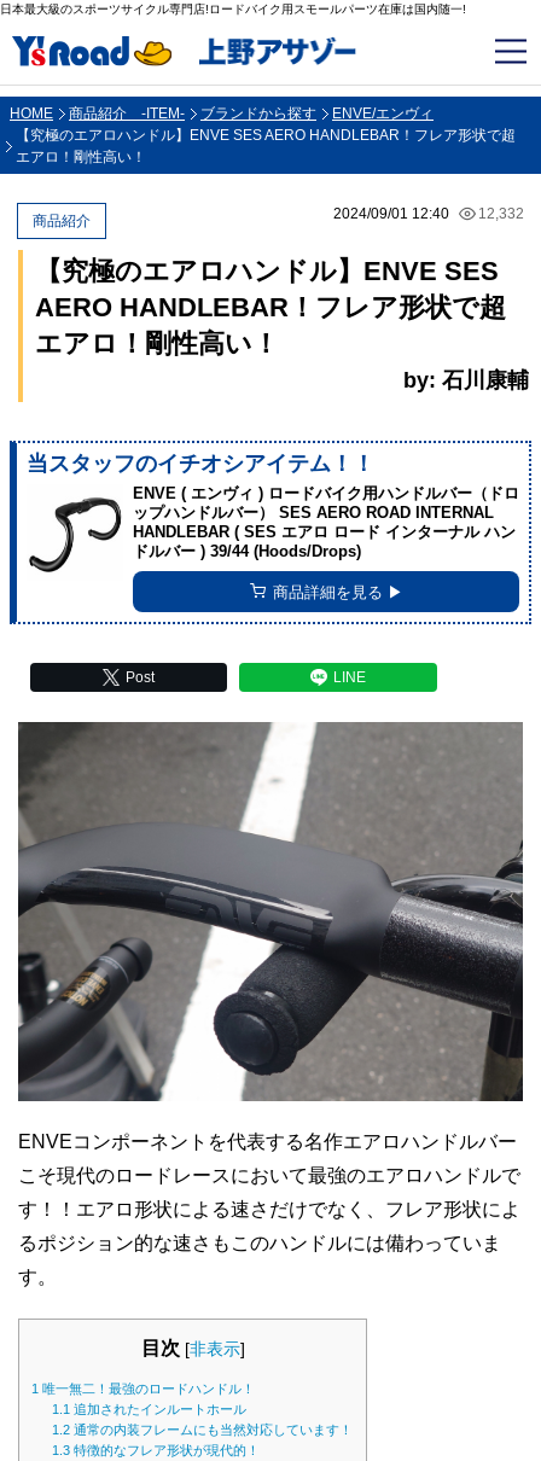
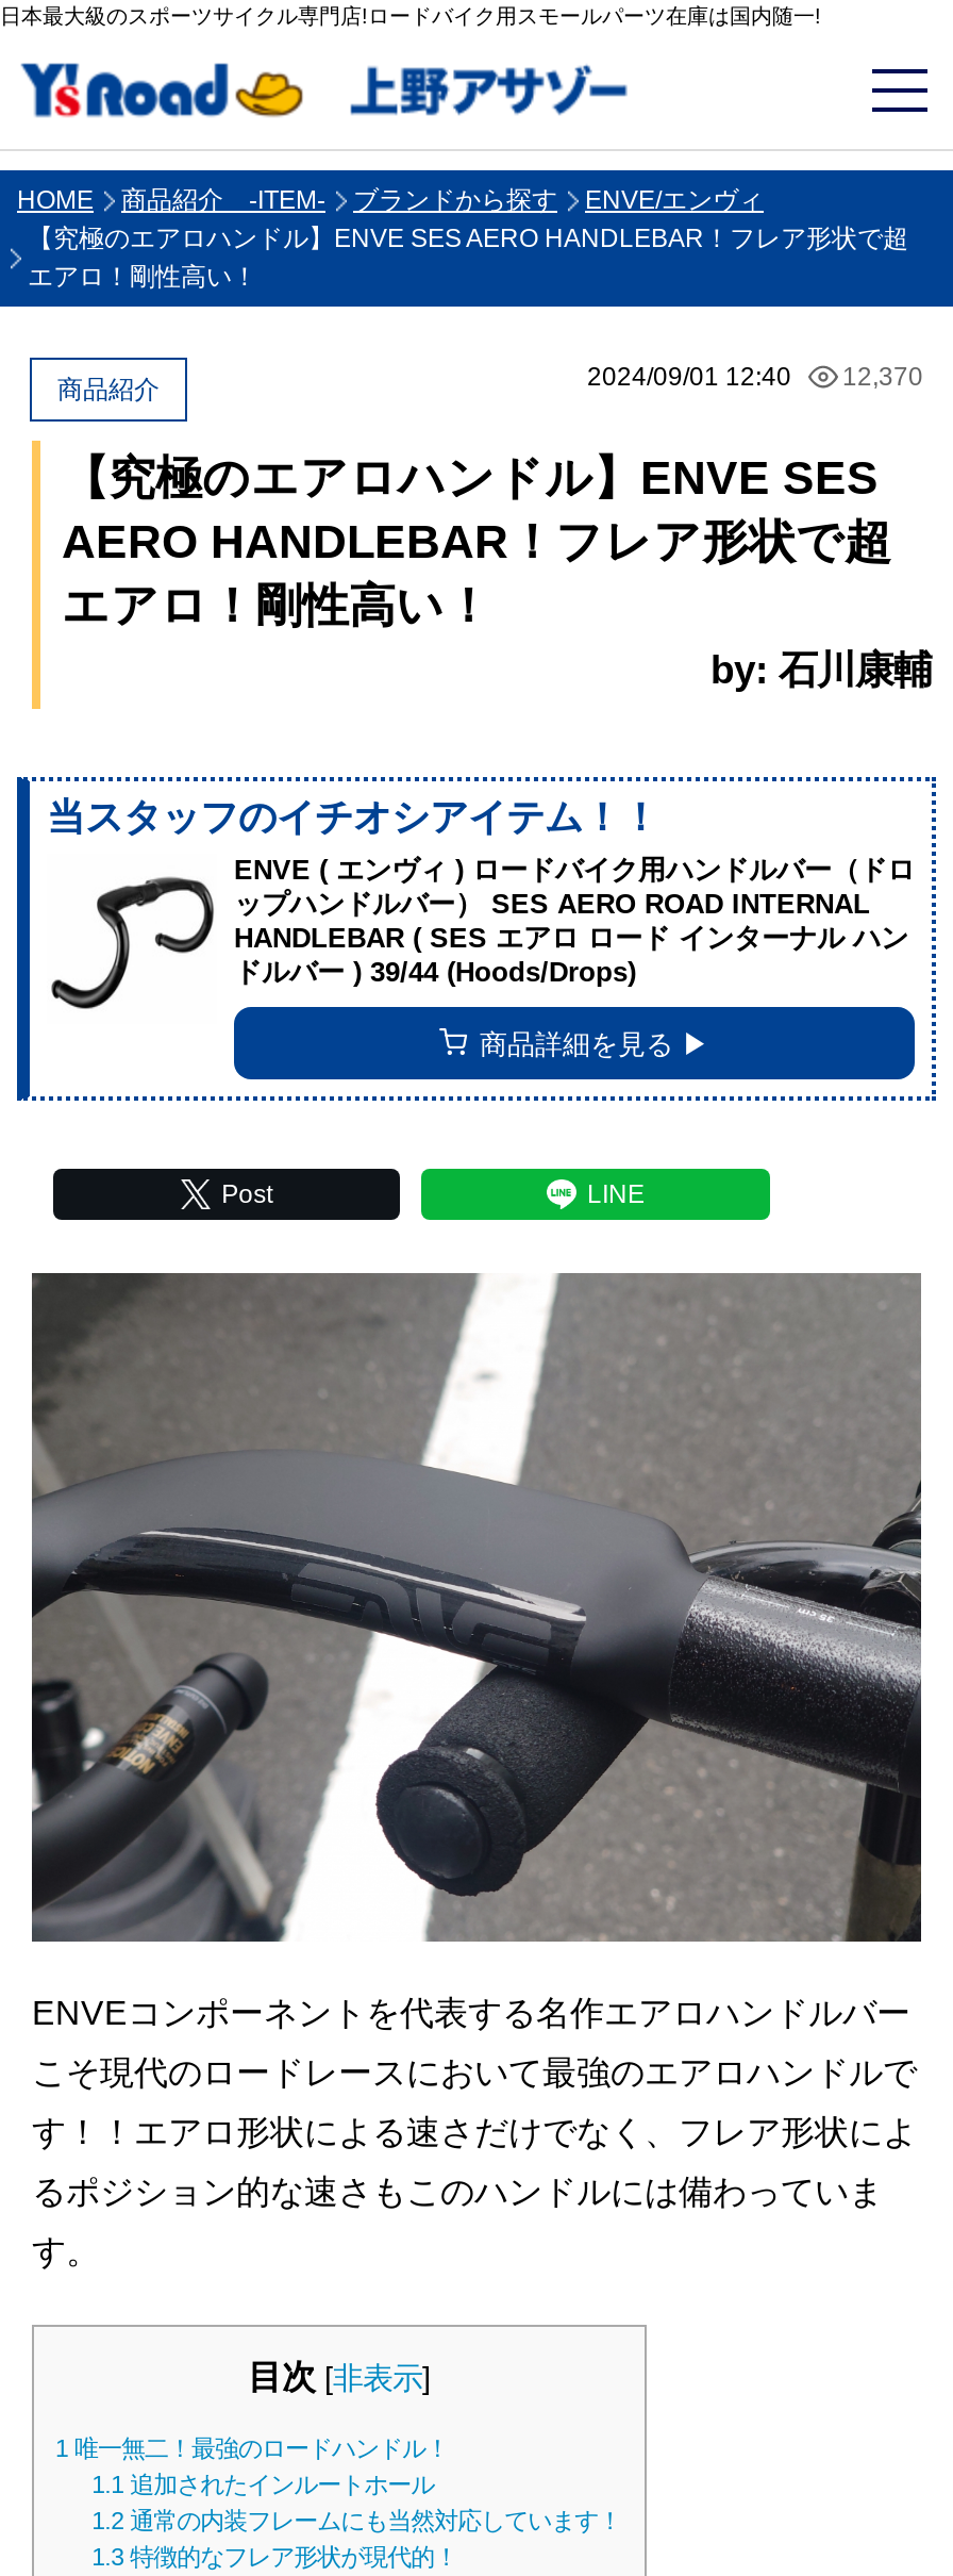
- 2024/09/01 12:40 12,332
+ 2024/09/01 12:40 12,370
